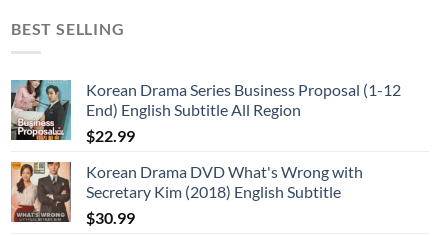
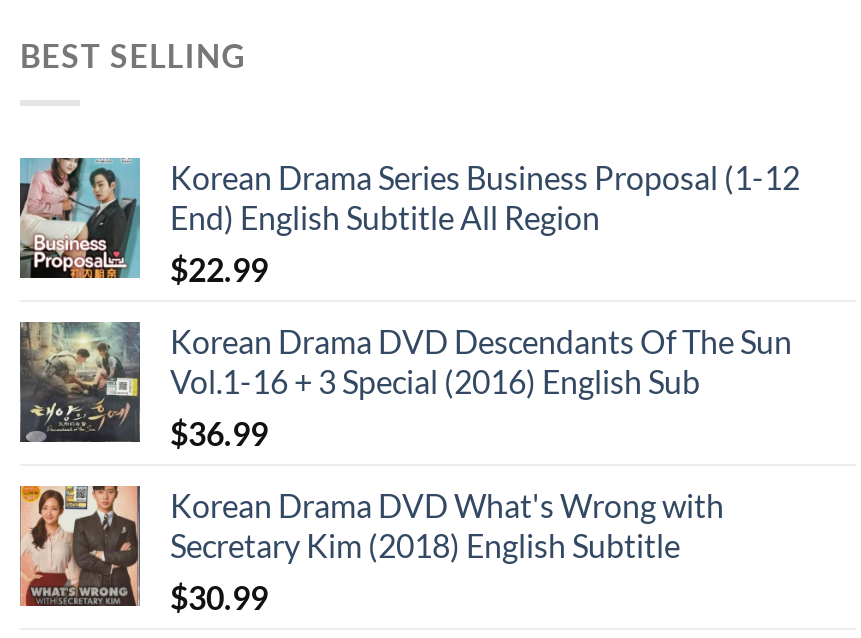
+ [image]
+ Korean Drama DVD Descendants Of The Sun
+ Vol.1-16 + 3 Special (2016) English Sub
+ $36.99
